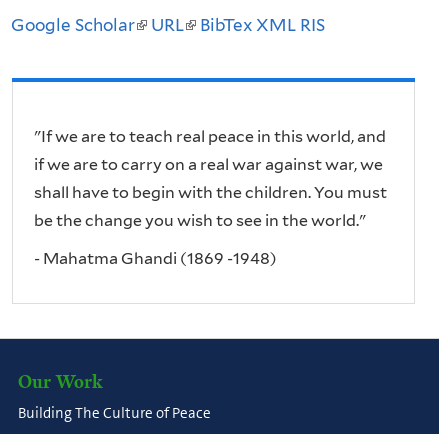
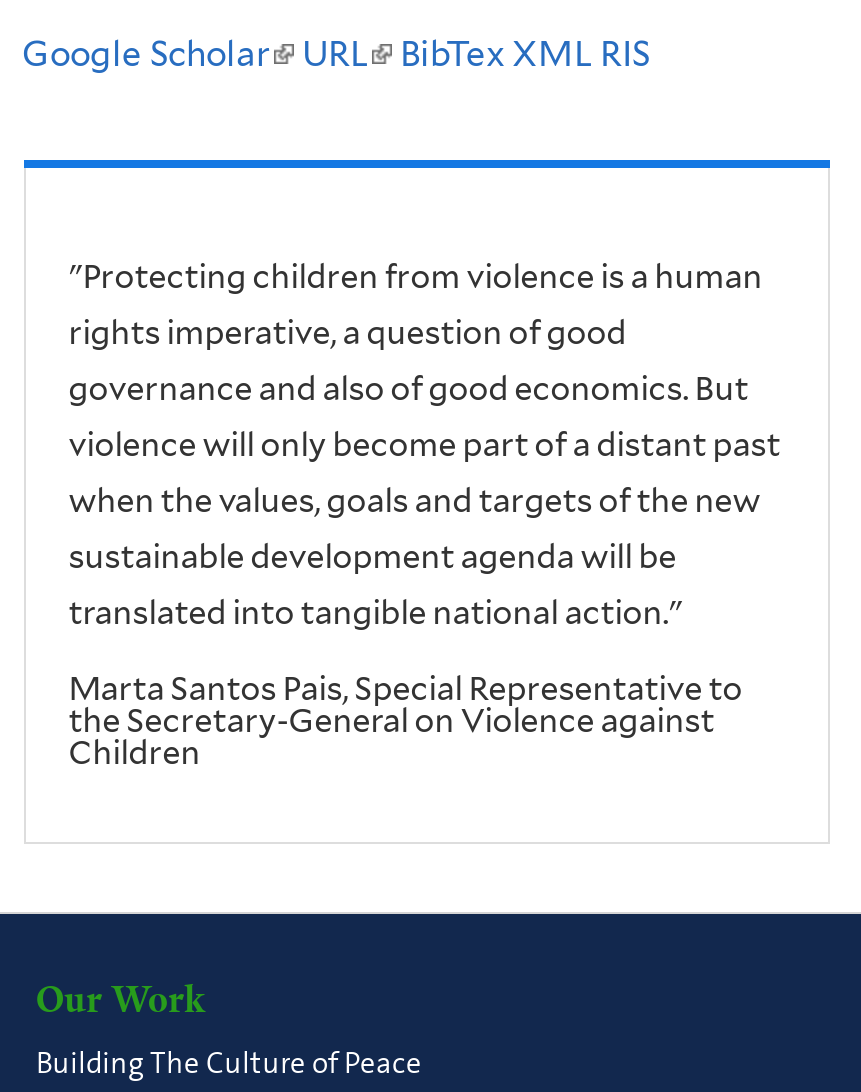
- "If we are to teach real peace in this world, and
- if we are to carry on a real war against war, we
- shall have to begin with the children. You must
- be the change you wish to see in the world."
- - Mahatma Ghandi (1869 -1948)
+ "Protecting children from violence is a human
+ rights imperative, a question of good
+ governance and also of good economics. But
+ violence will only become part of a distant past
+ when the values, goals and targets of the new
+ sustainable development agenda will be
+ translated into tangible national action."
+ Marta Santos Pais, Special Representative to
+ the Secretary-General on Violence against
+ Children
